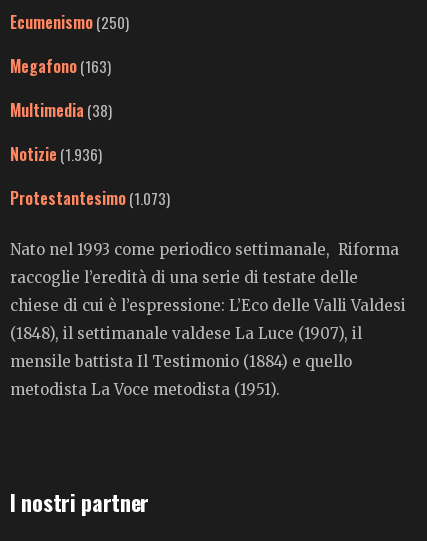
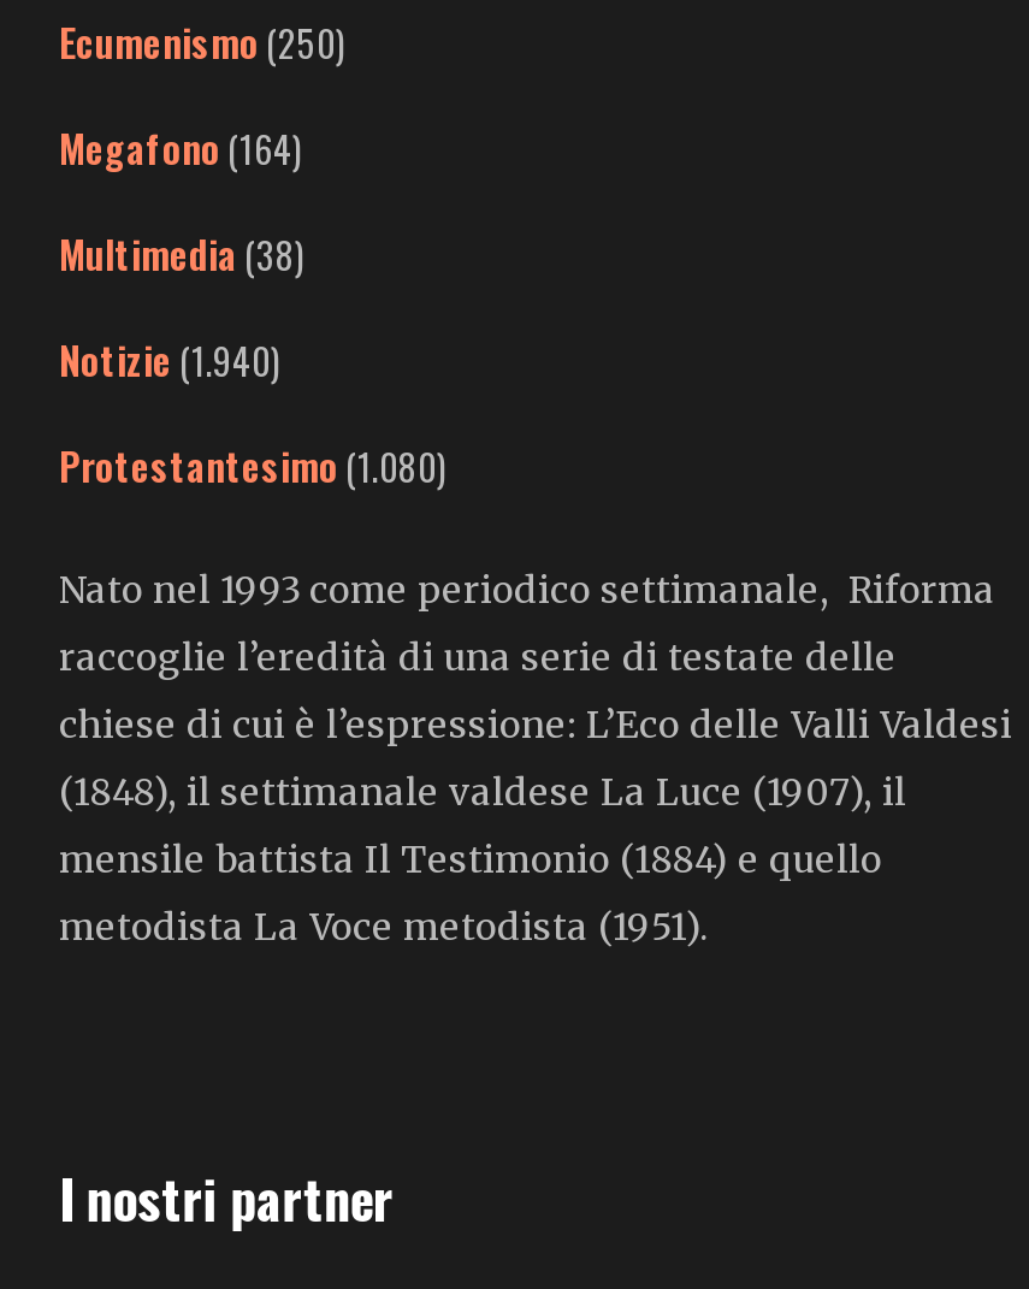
- Megafono (163)
+ Megafono (164)

- Notizie (1.936)
+ Notizie (1.940)

- Protestantesimo (1.073)
+ Protestantesimo (1.080)
